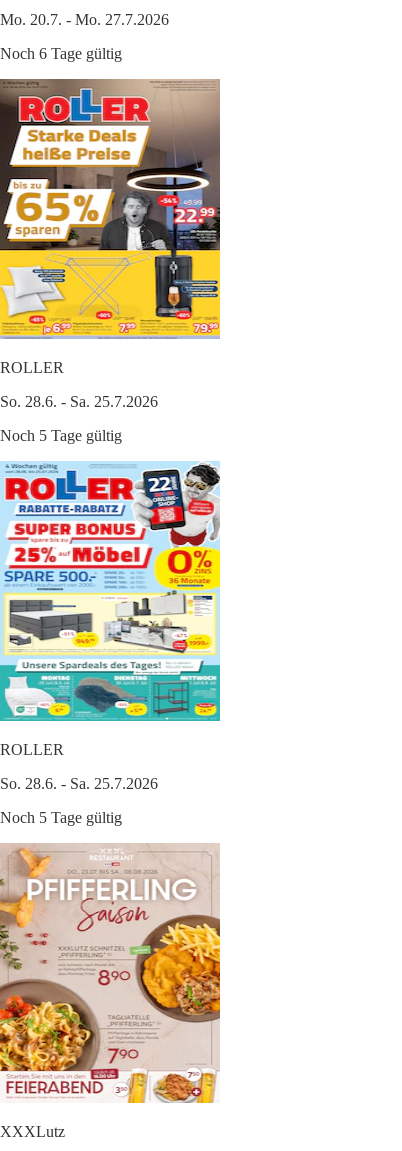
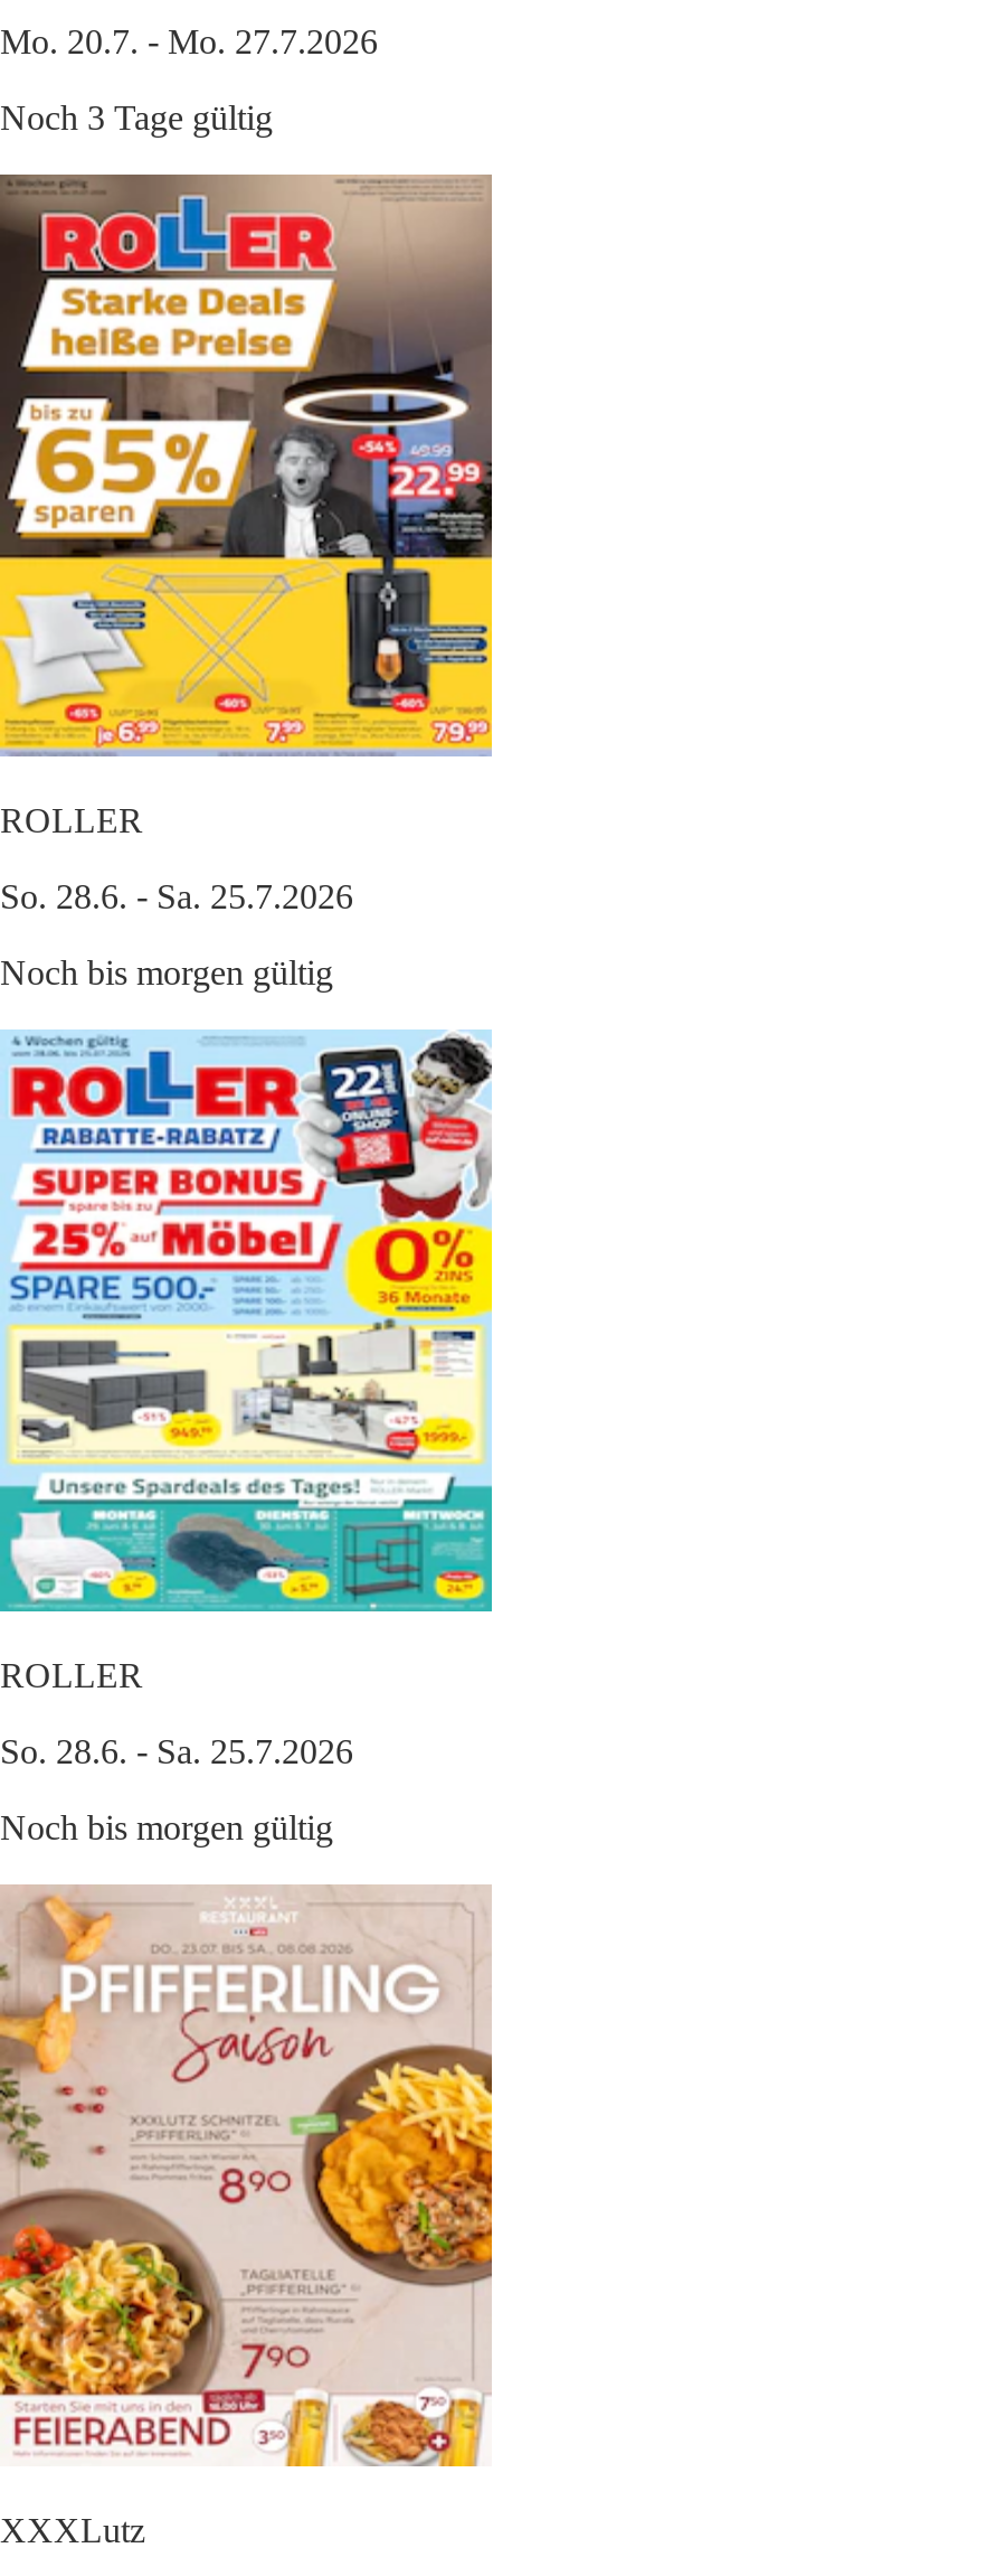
- Noch 6 Tage gültig
+ Noch 3 Tage gültig

- Noch 5 Tage gültig
+ Noch bis morgen gültig

- Noch 5 Tage gültig
+ Noch bis morgen gültig
